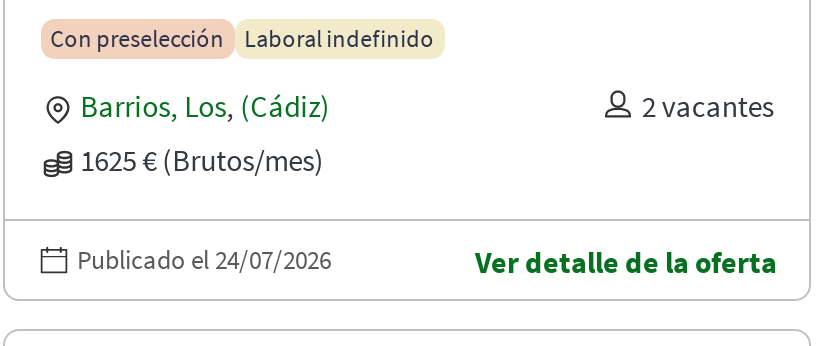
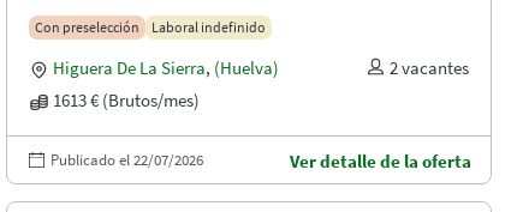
- Barrios, Los, (Cádiz)
+ Higuera De La Sierra, (Huelva)

- 1625 € (Brutos/mes)
+ 1613 € (Brutos/mes)

- Publicado el 24/07/2026
+ Publicado el 22/07/2026
